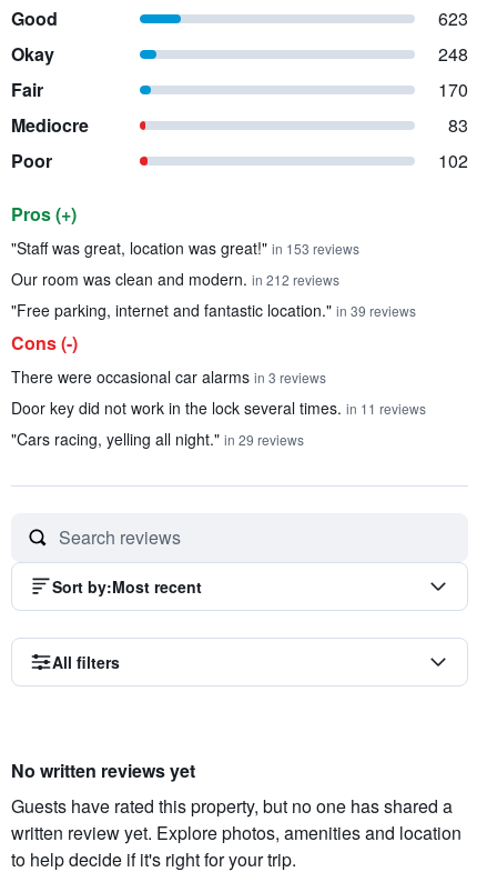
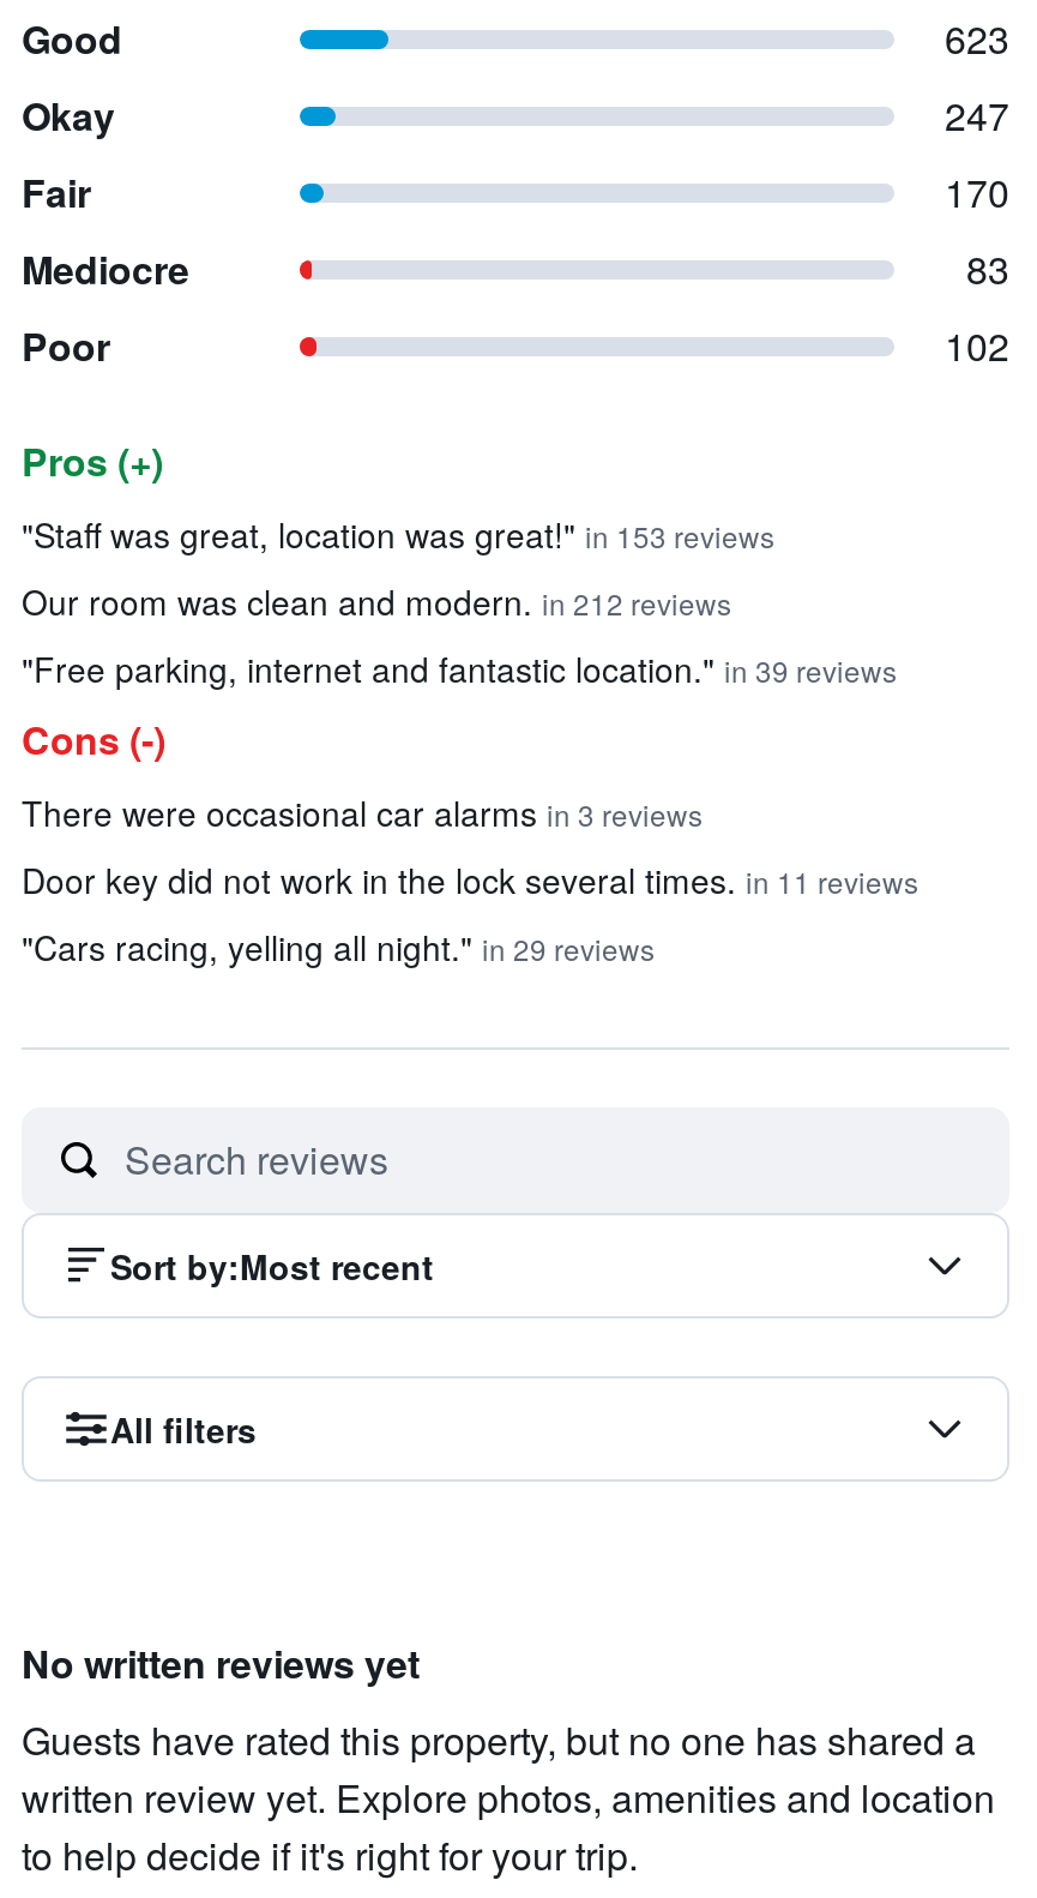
- 248
+ 247
